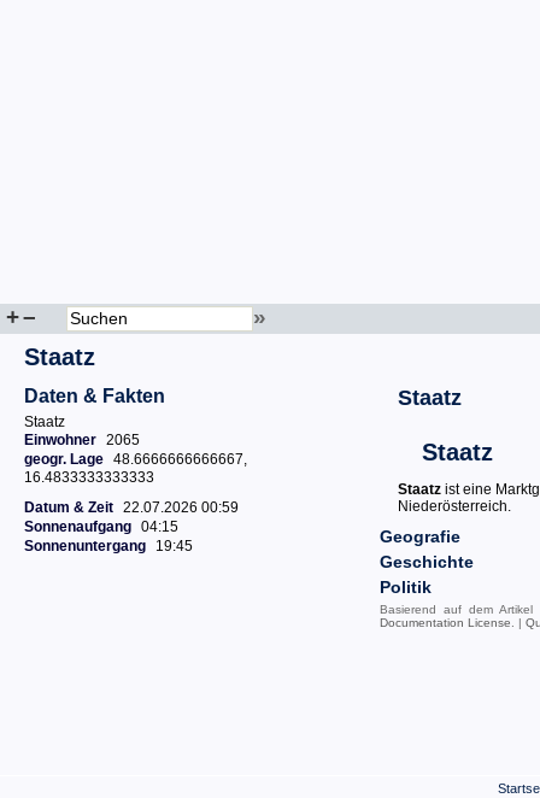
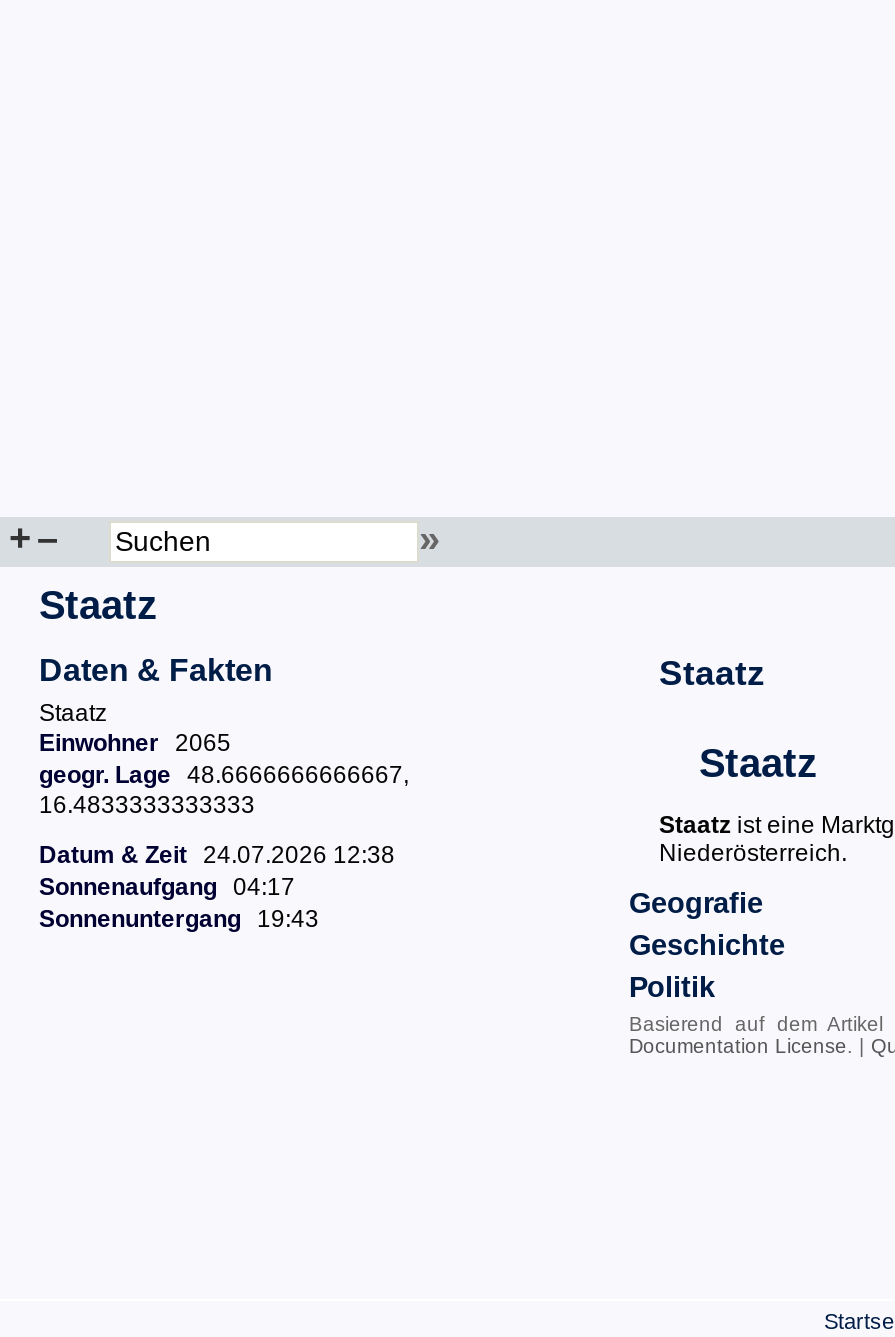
- Datum & Zeit 22.07.2026 00:59
+ Datum & Zeit 24.07.2026 12:38

- Sonnenaufgang 04:15
+ Sonnenaufgang 04:17

- Sonnenuntergang 19:45
+ Sonnenuntergang 19:43
